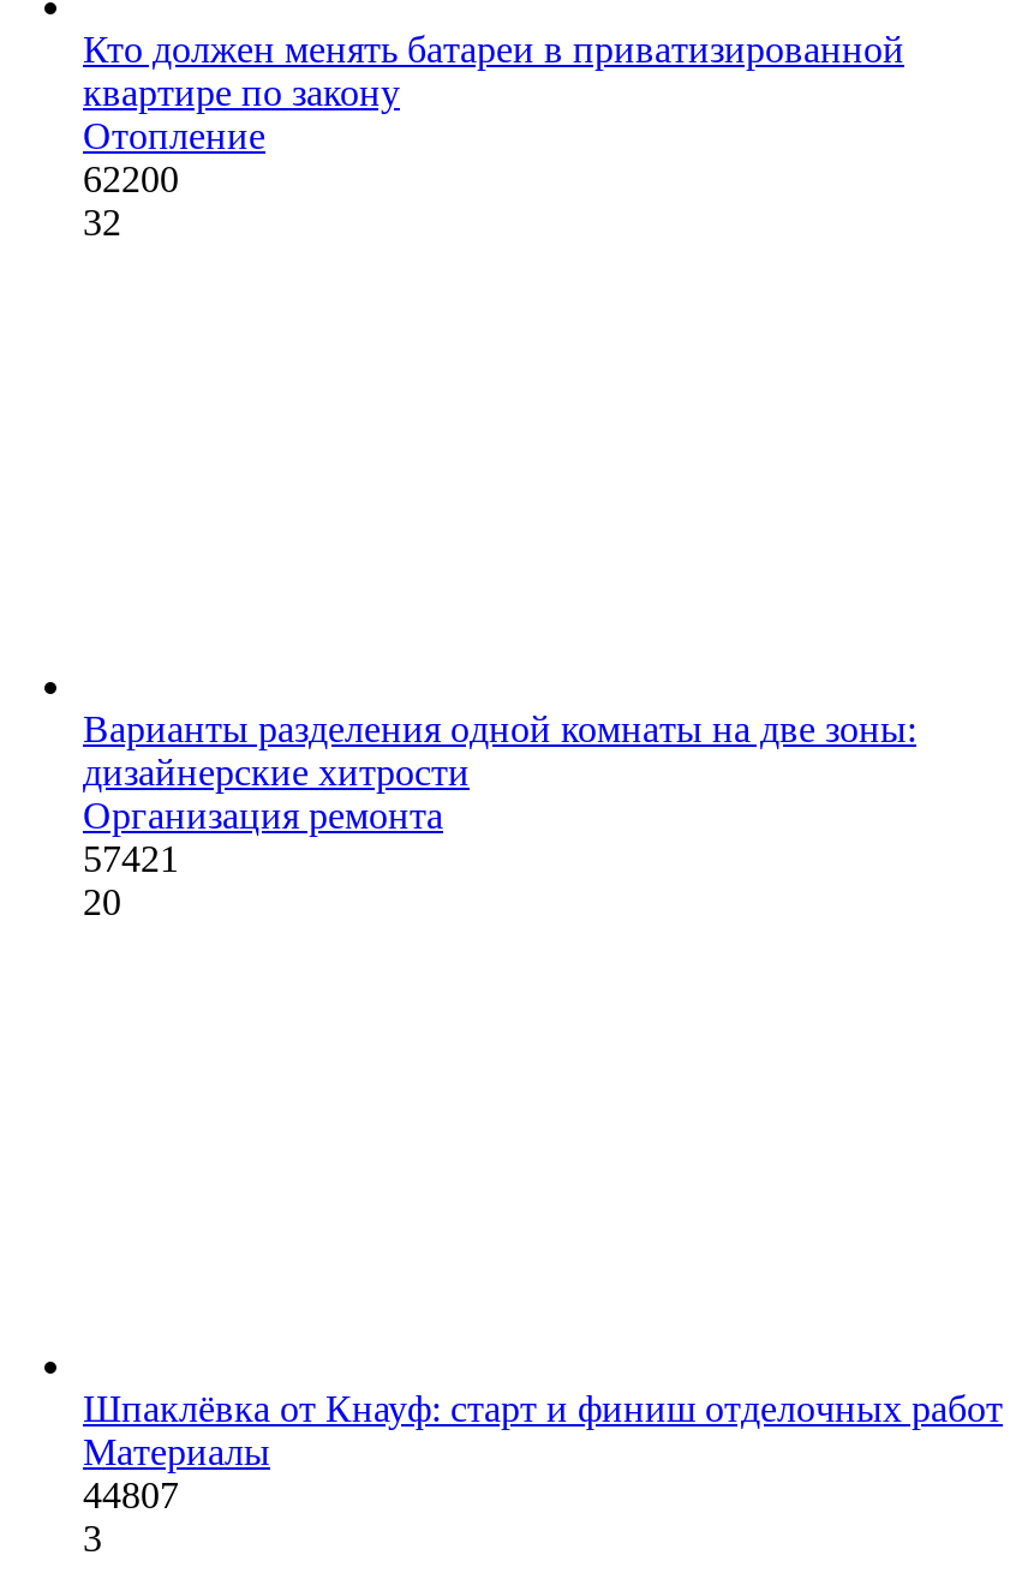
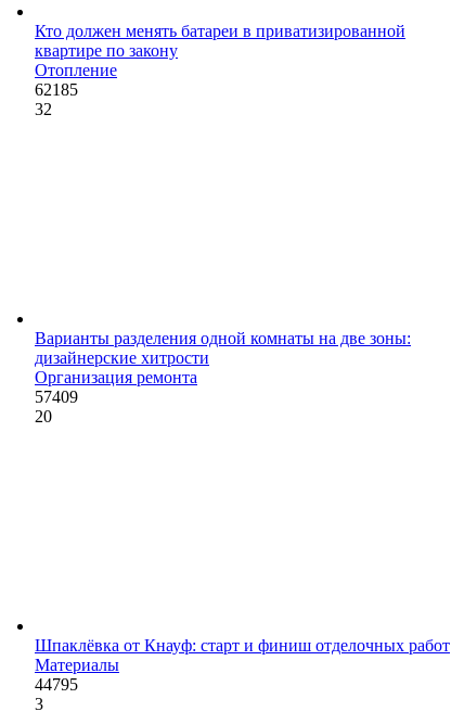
- 62200
+ 62185

- 57421
+ 57409

- 44807
+ 44795
